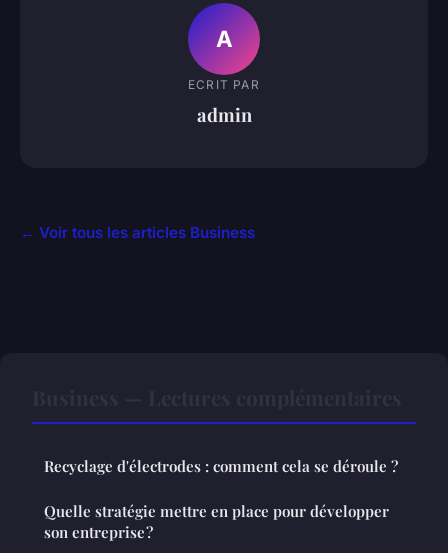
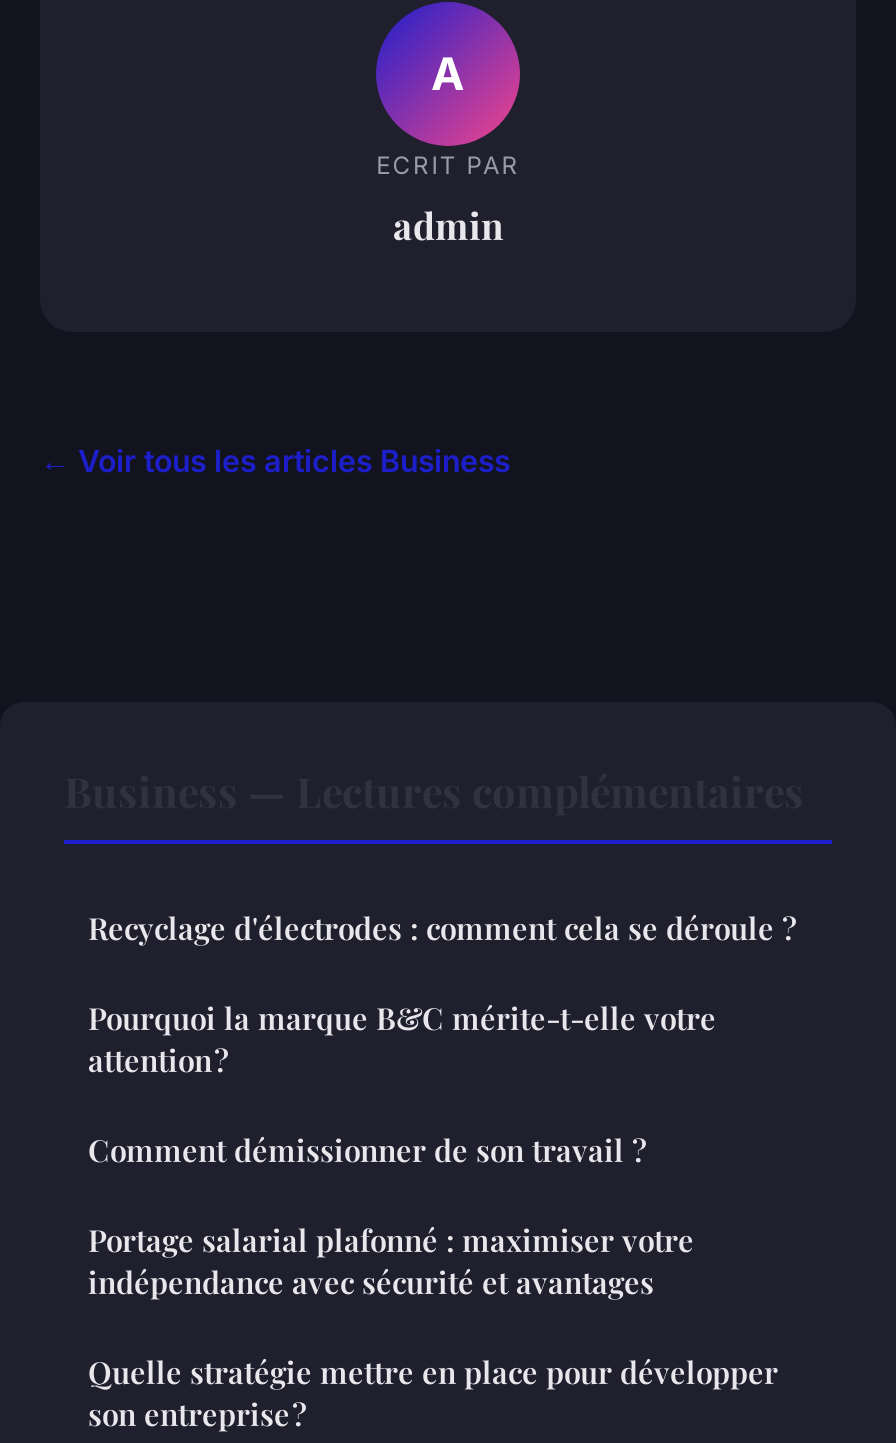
+ Pourquoi la marque B&C mérite-t-elle votre
+ attention ?
+ Comment démissionner de son travail ?
+ Portage salarial plafonné : maximiser votre
+ indépendance avec sécurité et avantages
